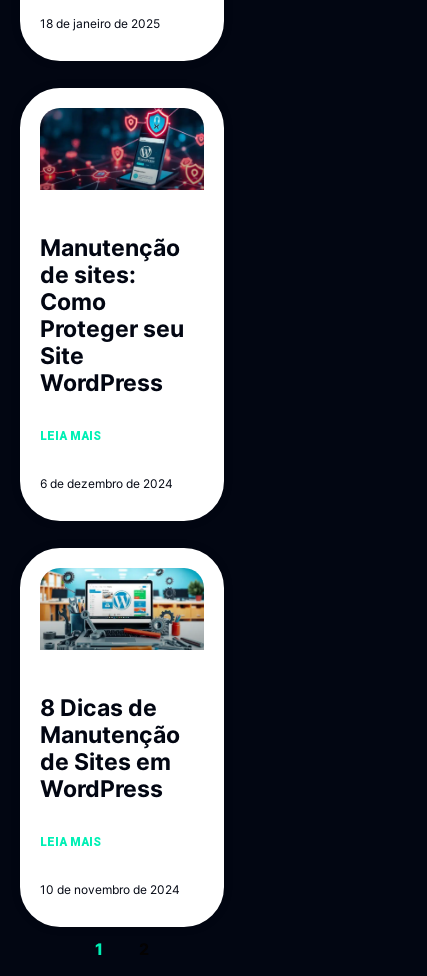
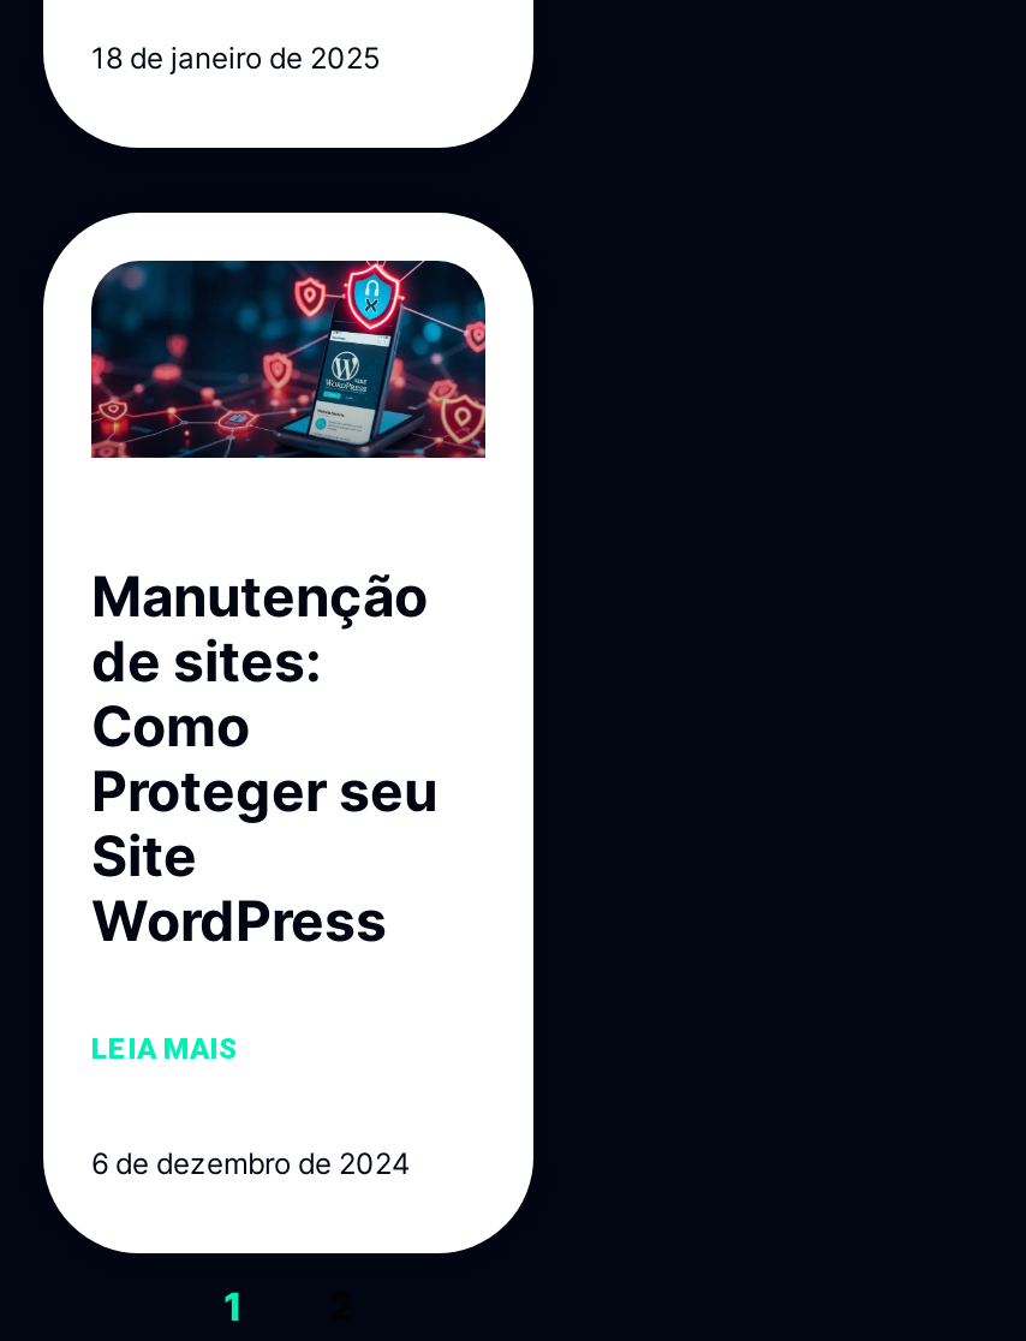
- [image]

- 8 Dicas de
- Manutenção
- de Sites em
- WordPress
- LEIA MAIS
- 10 de novembro de 2024
